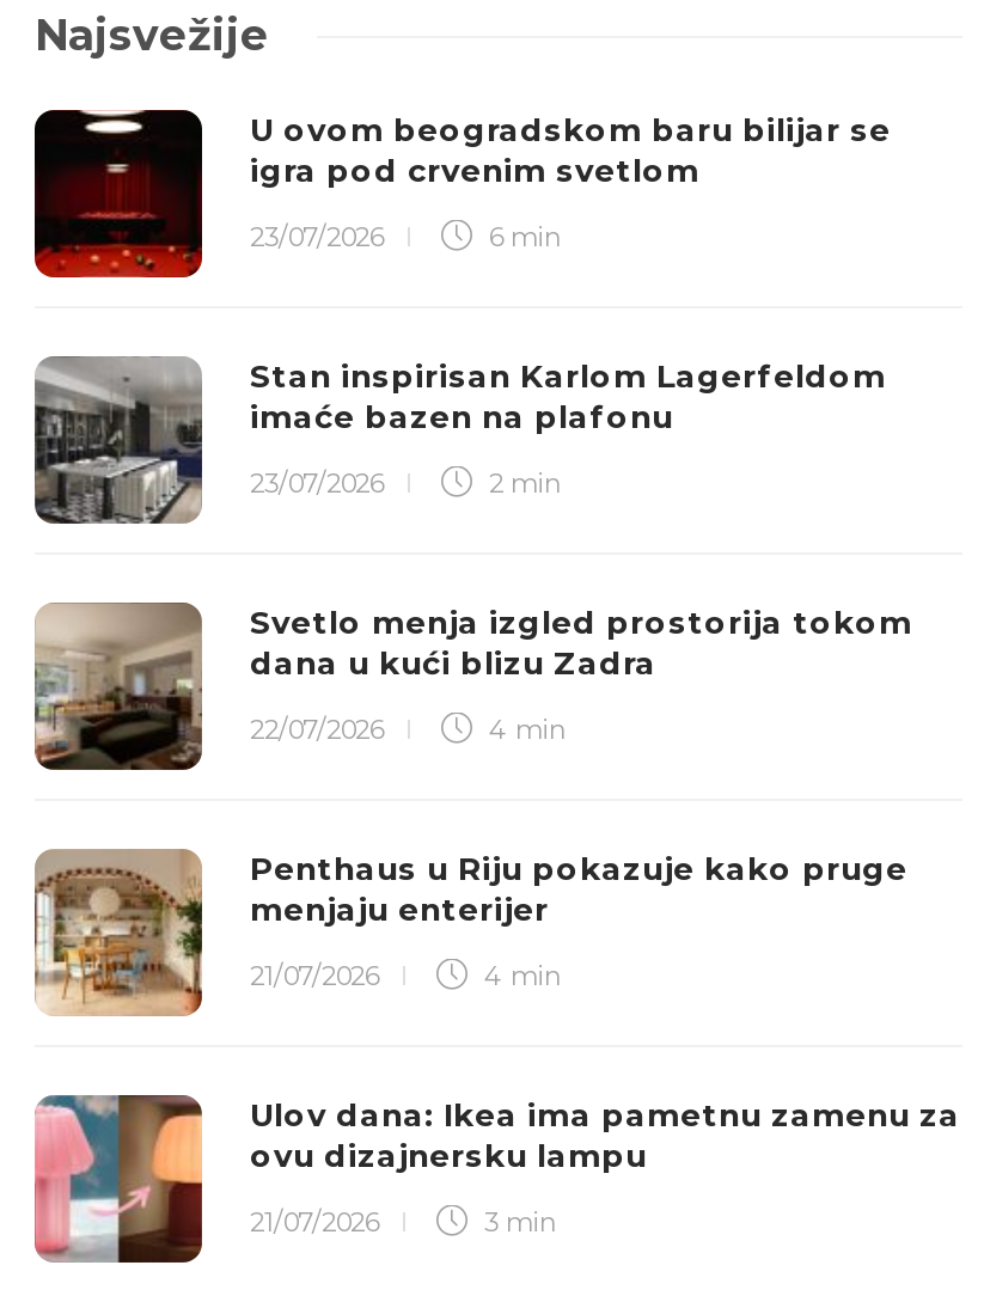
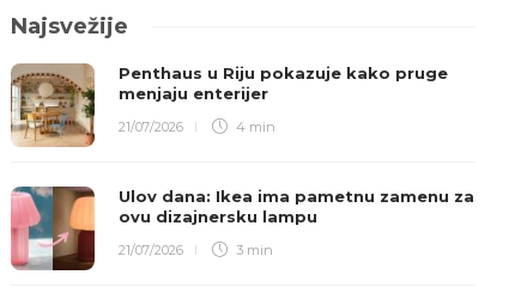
- [image]
- U ovom beogradskom baru bilijar se
- igra pod crvenim svetlom
- 23/07/2026
- 6 min

- [image]
- Stan inspirisan Karlom Lagerfeldom
- imaće bazen na plafonu
- 23/07/2026
- 2 min

- [image]
- Svetlo menja izgled prostorija tokom
- dana u kući blizu Zadra
- 22/07/2026
- 4 min
